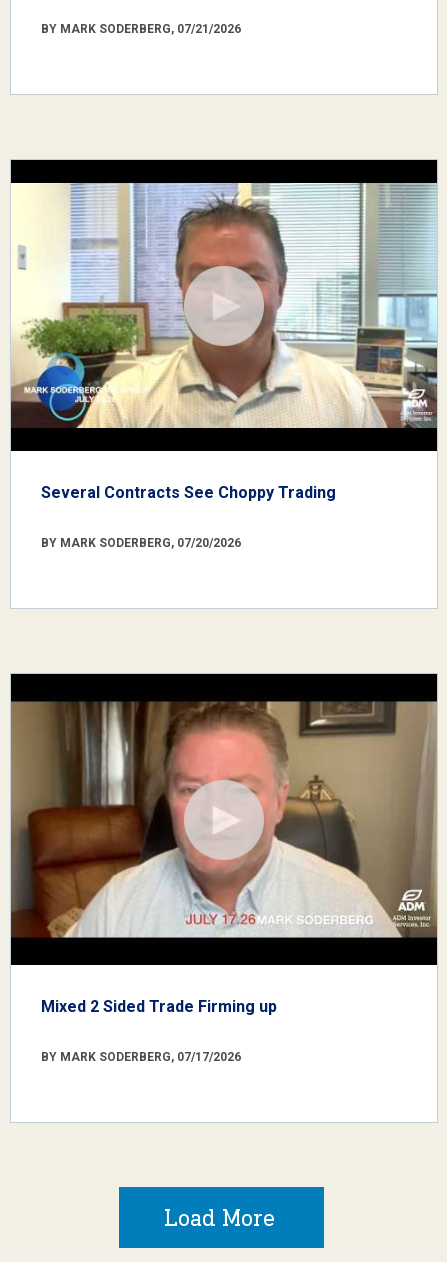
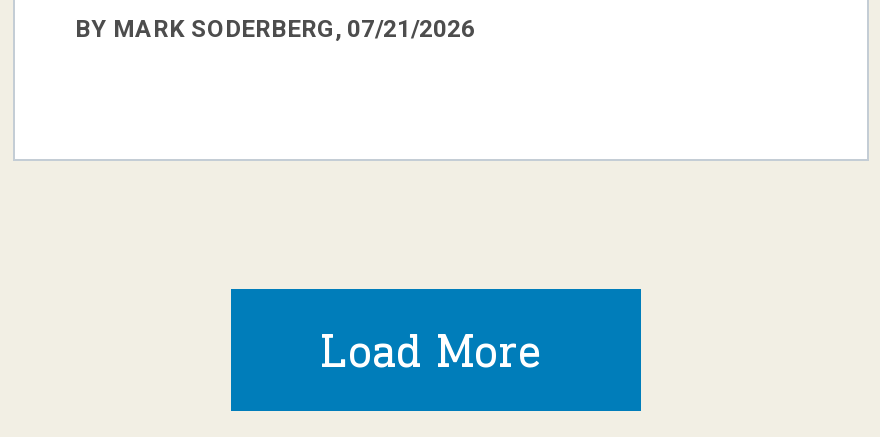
- [image]
- Several Contracts See Choppy Trading
- BY MARK SODERBERG, 07/20/2026

- [image]
- Mixed 2 Sided Trade Firming up
- BY MARK SODERBERG, 07/17/2026
